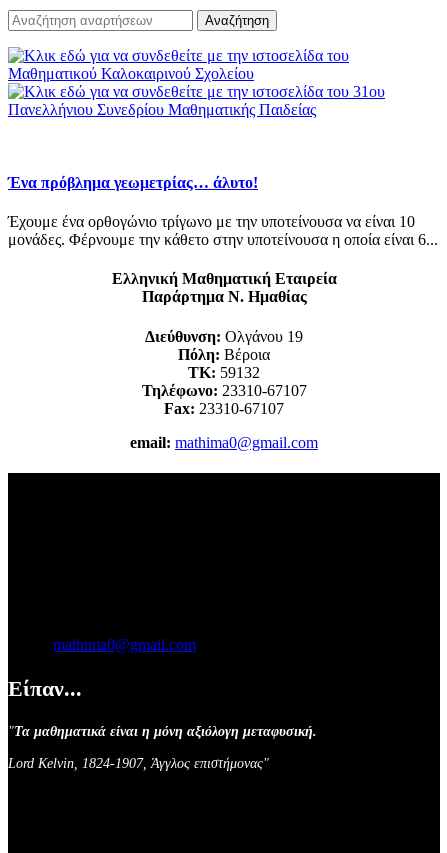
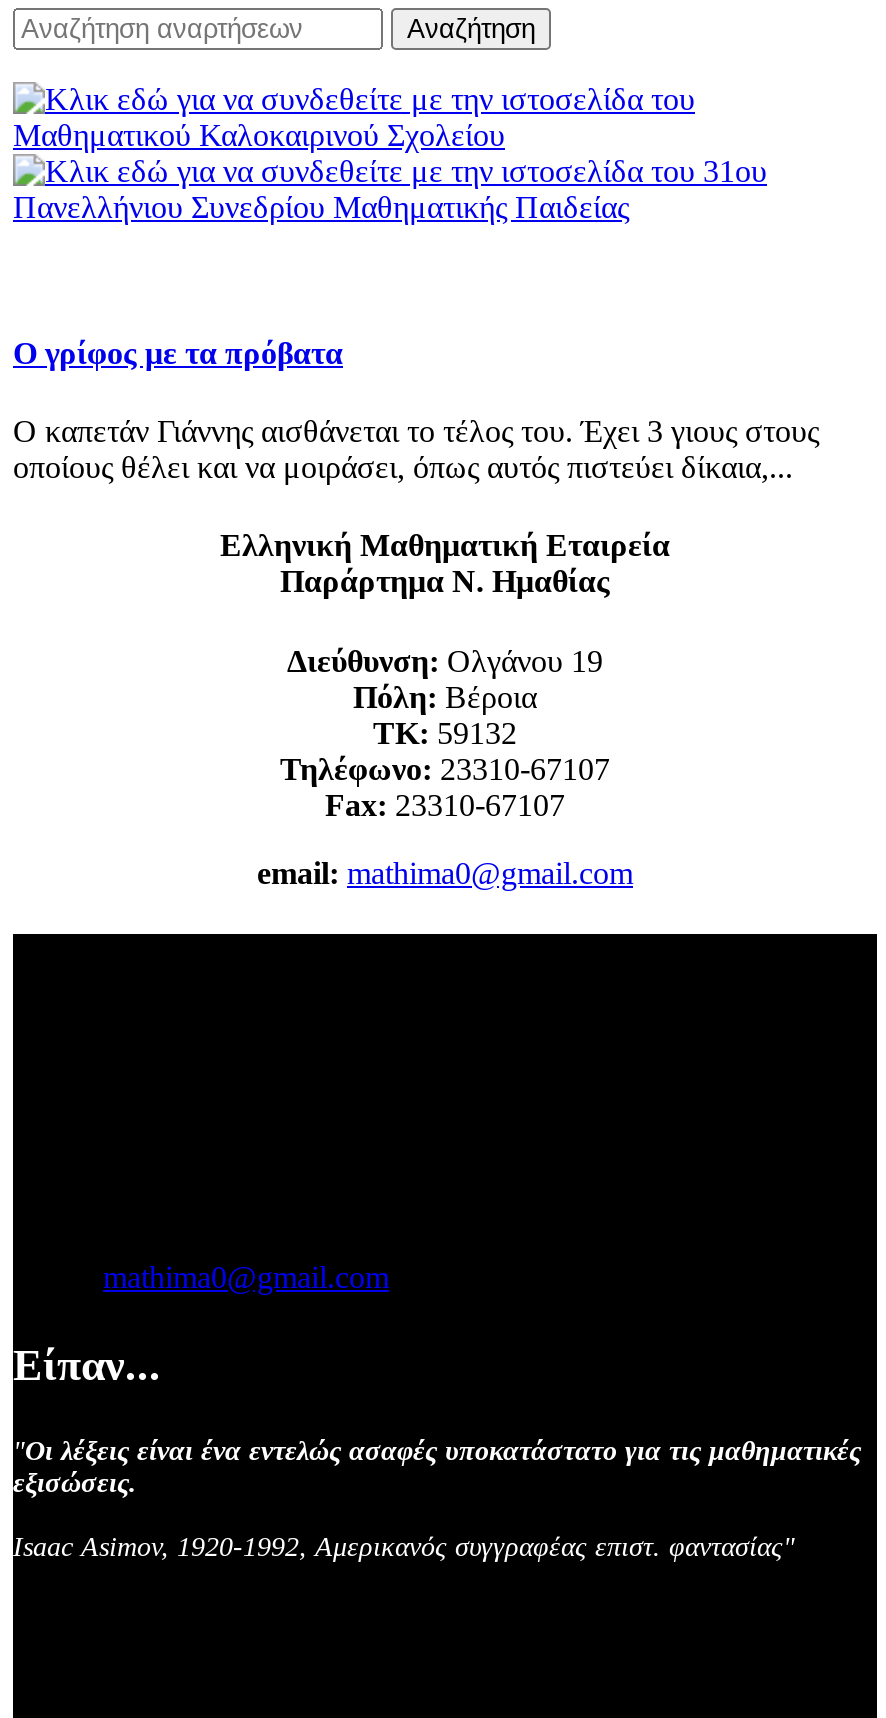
- Ένα πρόβλημα γεωμετρίας… άλυτο!
+ Ο γρίφος με τα πρόβατα

- Έχουμε ένα ορθογώνιο τρίγωνο με την υποτείνουσα να είναι 10
- μονάδες. Φέρνουμε την κάθετο στην υποτείνουσα η οποία είναι 6...
+ Ο καπετάν Γιάννης αισθάνεται το τέλος του. Έχει 3 γιους στους
+ οποίους θέλει και να μοιράσει, όπως αυτός πιστεύει δίκαια,...

- "Τα μαθηματικά είναι η μόνη αξιόλογη μεταφυσική.
+ "Οι λέξεις είναι ένα εντελώς ασαφές υποκατάστατο για τις μαθηματικές
+ εξισώσεις.

- Lord Kelvin, 1824-1907, Άγγλος επιστήμονας"
+ Isaac Asimov, 1920-1992, Αμερικανός συγγραφέας επιστ. φαντασίας"
